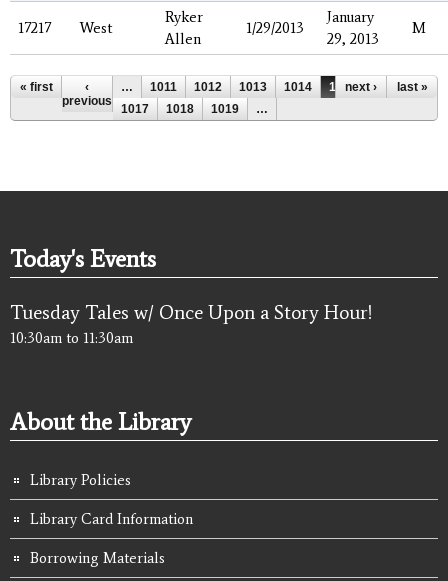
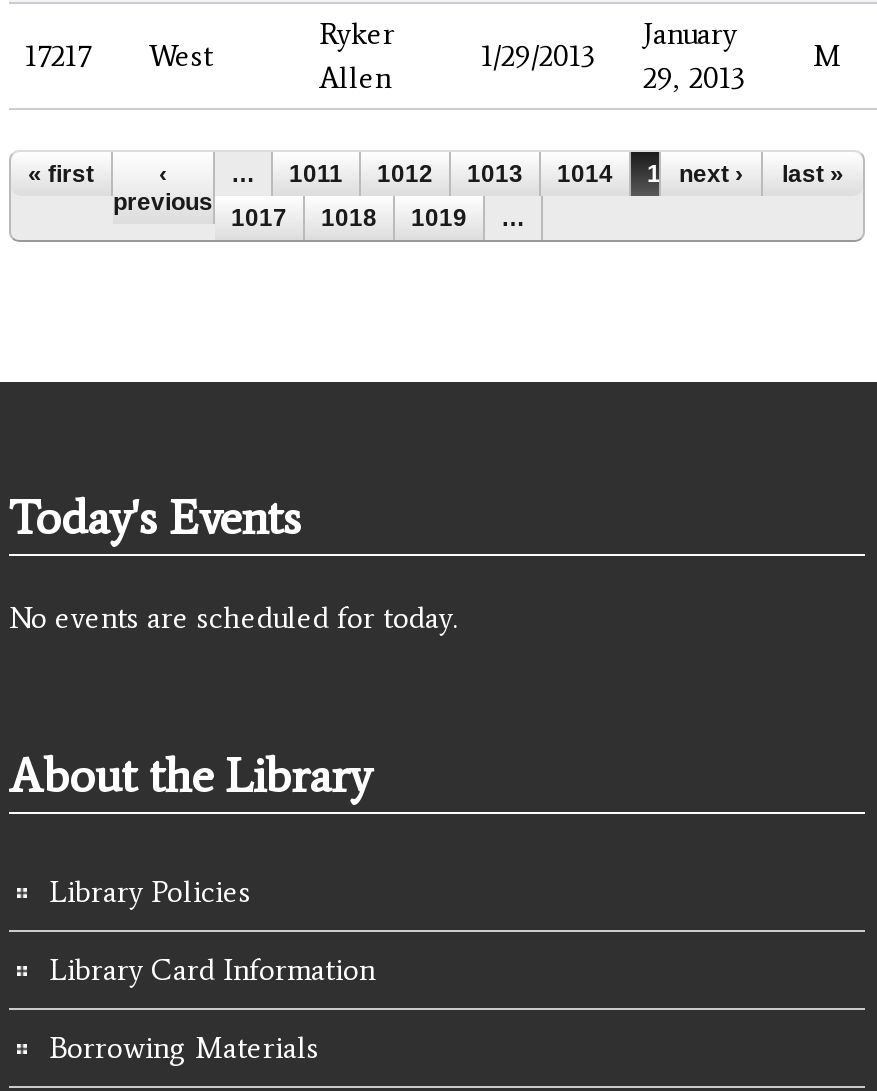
- Tuesday Tales w/ Once Upon a Story Hour!
- 10:30am to 11:30am
+ No events are scheduled for today.
